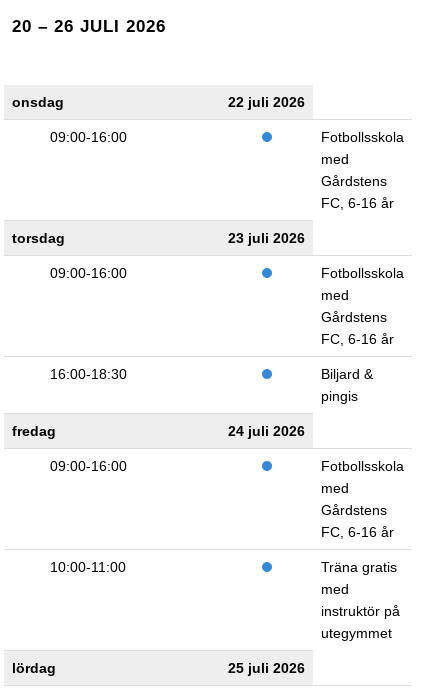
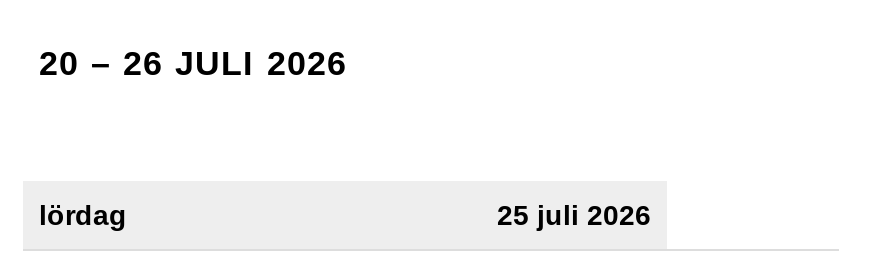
- onsdag
- 22 juli 2026
- 09:00-16:00
- Fotbollsskola
- med
- Gårdstens
- FC, 6-16 år
- torsdag
- 23 juli 2026
- 09:00-16:00
- Fotbollsskola
- med
- Gårdstens
- FC, 6-16 år
- 16:00-18:30
- Biljard &
- pingis
- fredag
- 24 juli 2026
- 09:00-16:00
- Fotbollsskola
- med
- Gårdstens
- FC, 6-16 år
- 10:00-11:00
- Träna gratis
- med
- instruktör på
- utegymmet
